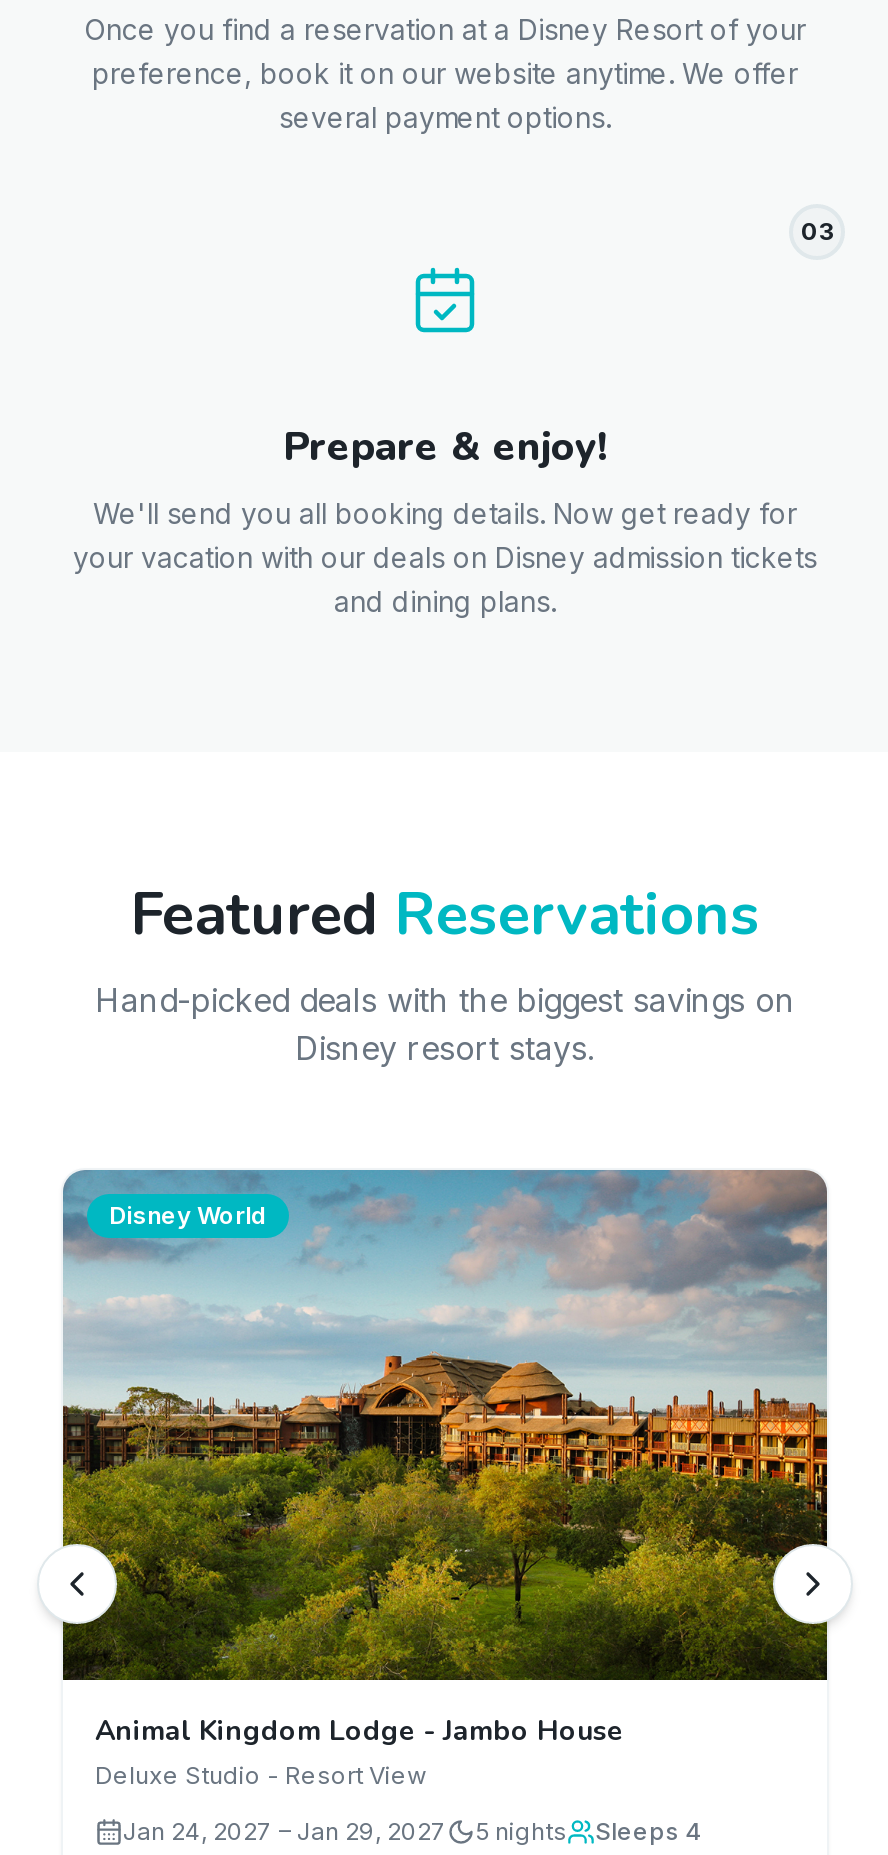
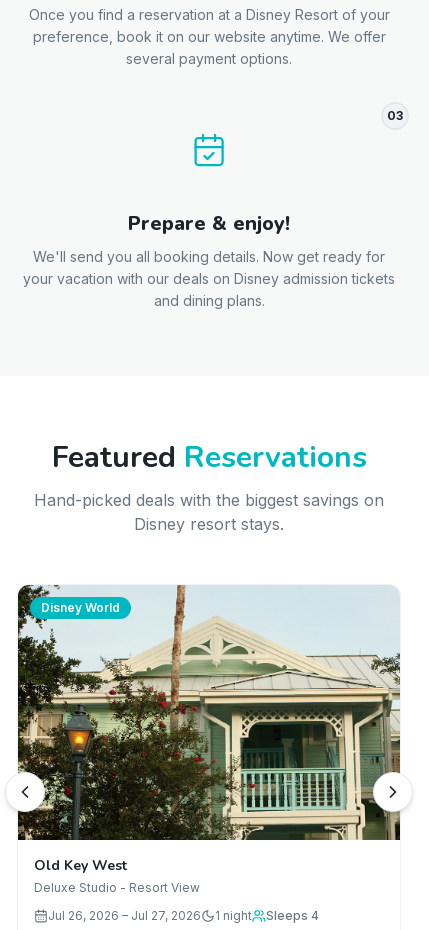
- [image]
- Animal Kingdom Lodge - Jambo House
+ [image]
+ Old Key West

- Jan 24, 2027 – Jan 29, 2027
- 5 nights
+ Jul 26, 2026 – Jul 27, 2026
+ 1 night
